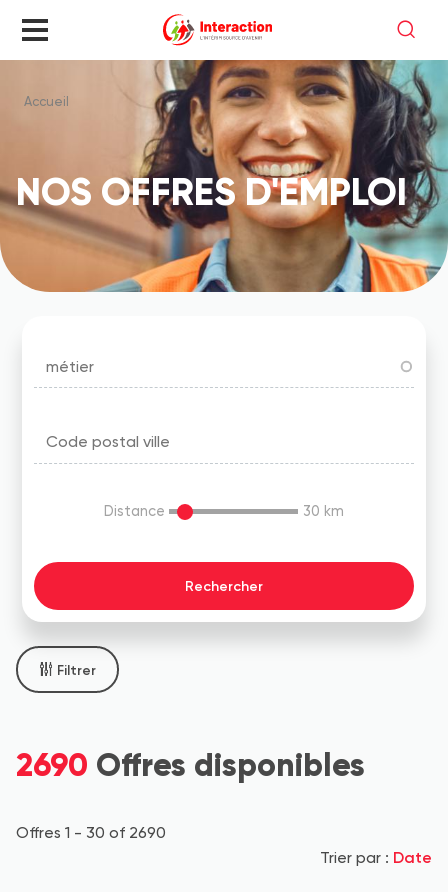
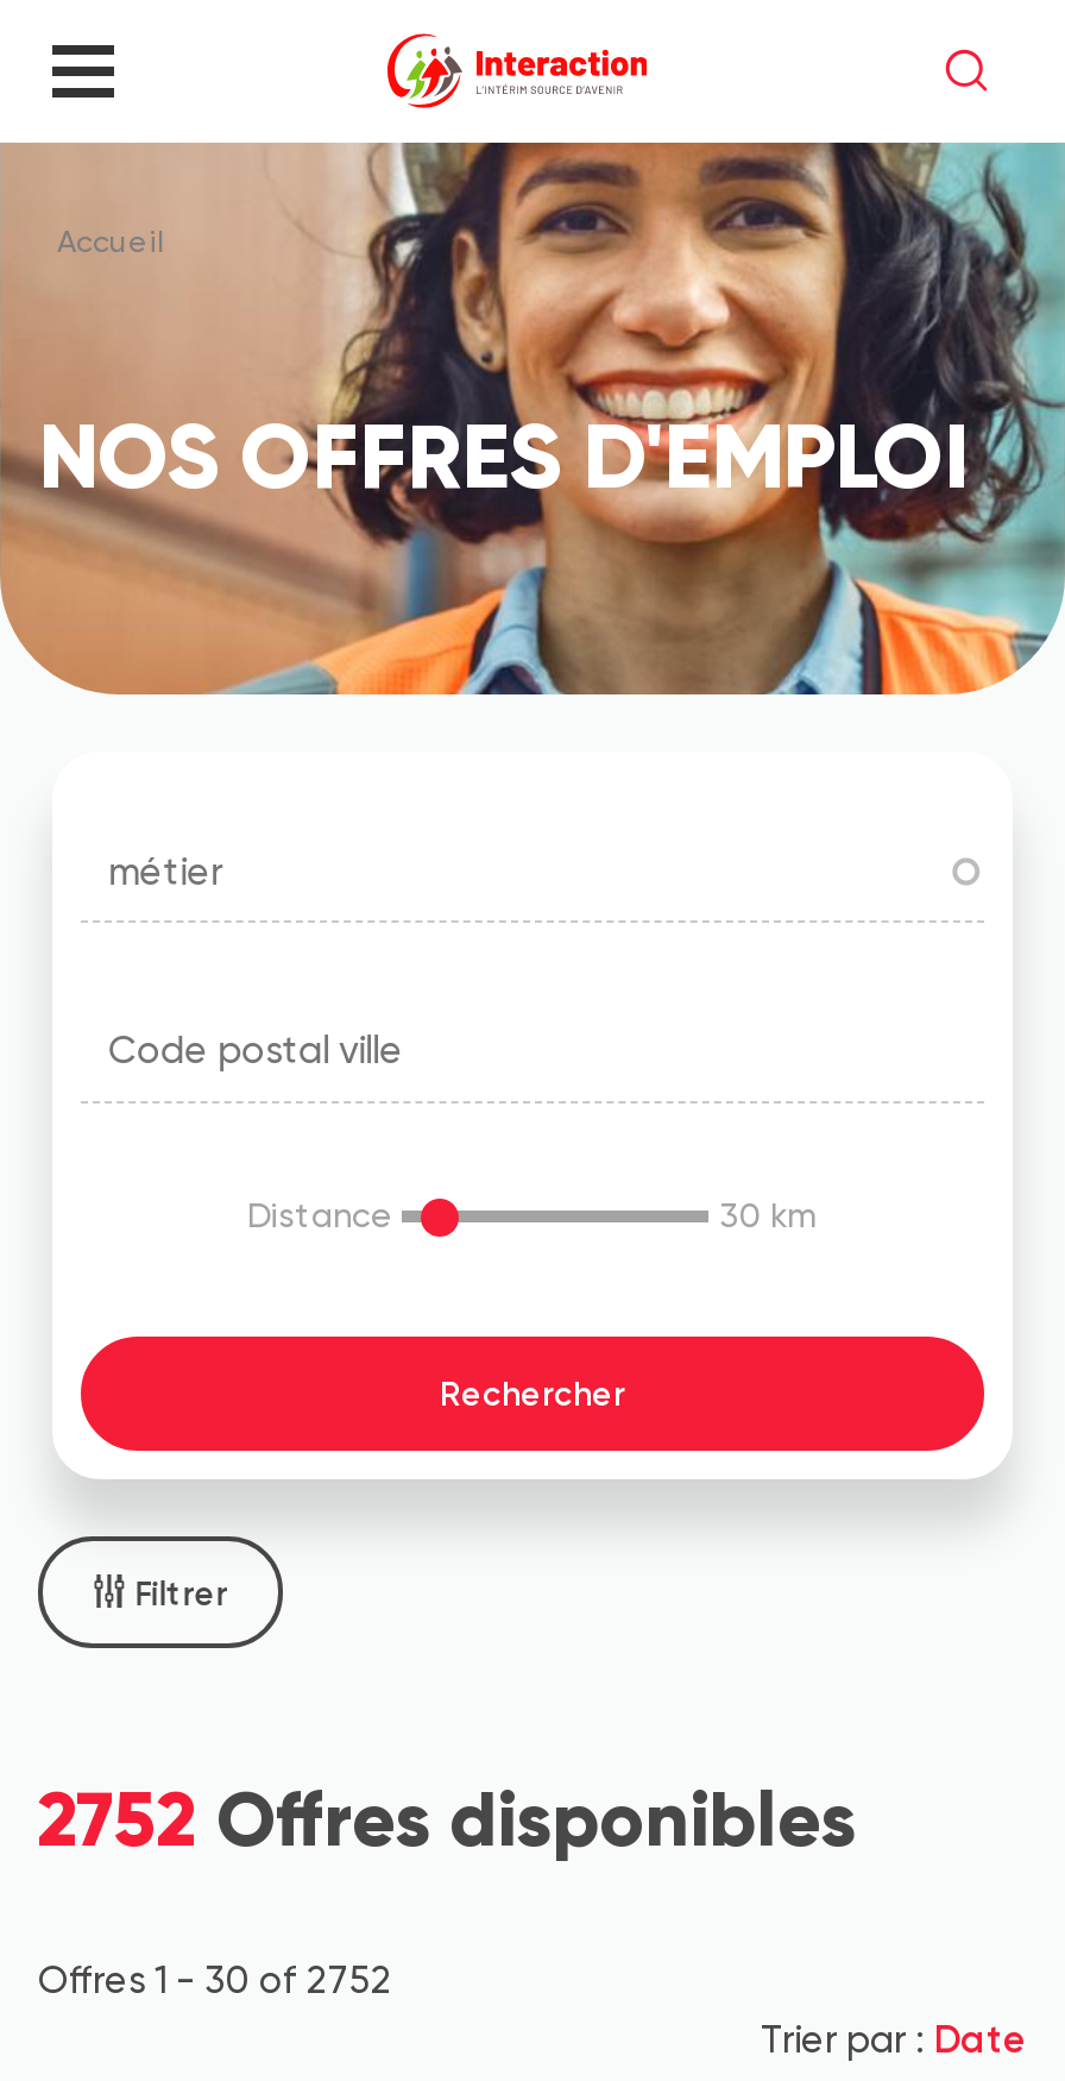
- 2690 Offres disponibles
+ 2752 Offres disponibles

- Offres 1 - 30 of 2690
+ Offres 1 - 30 of 2752
